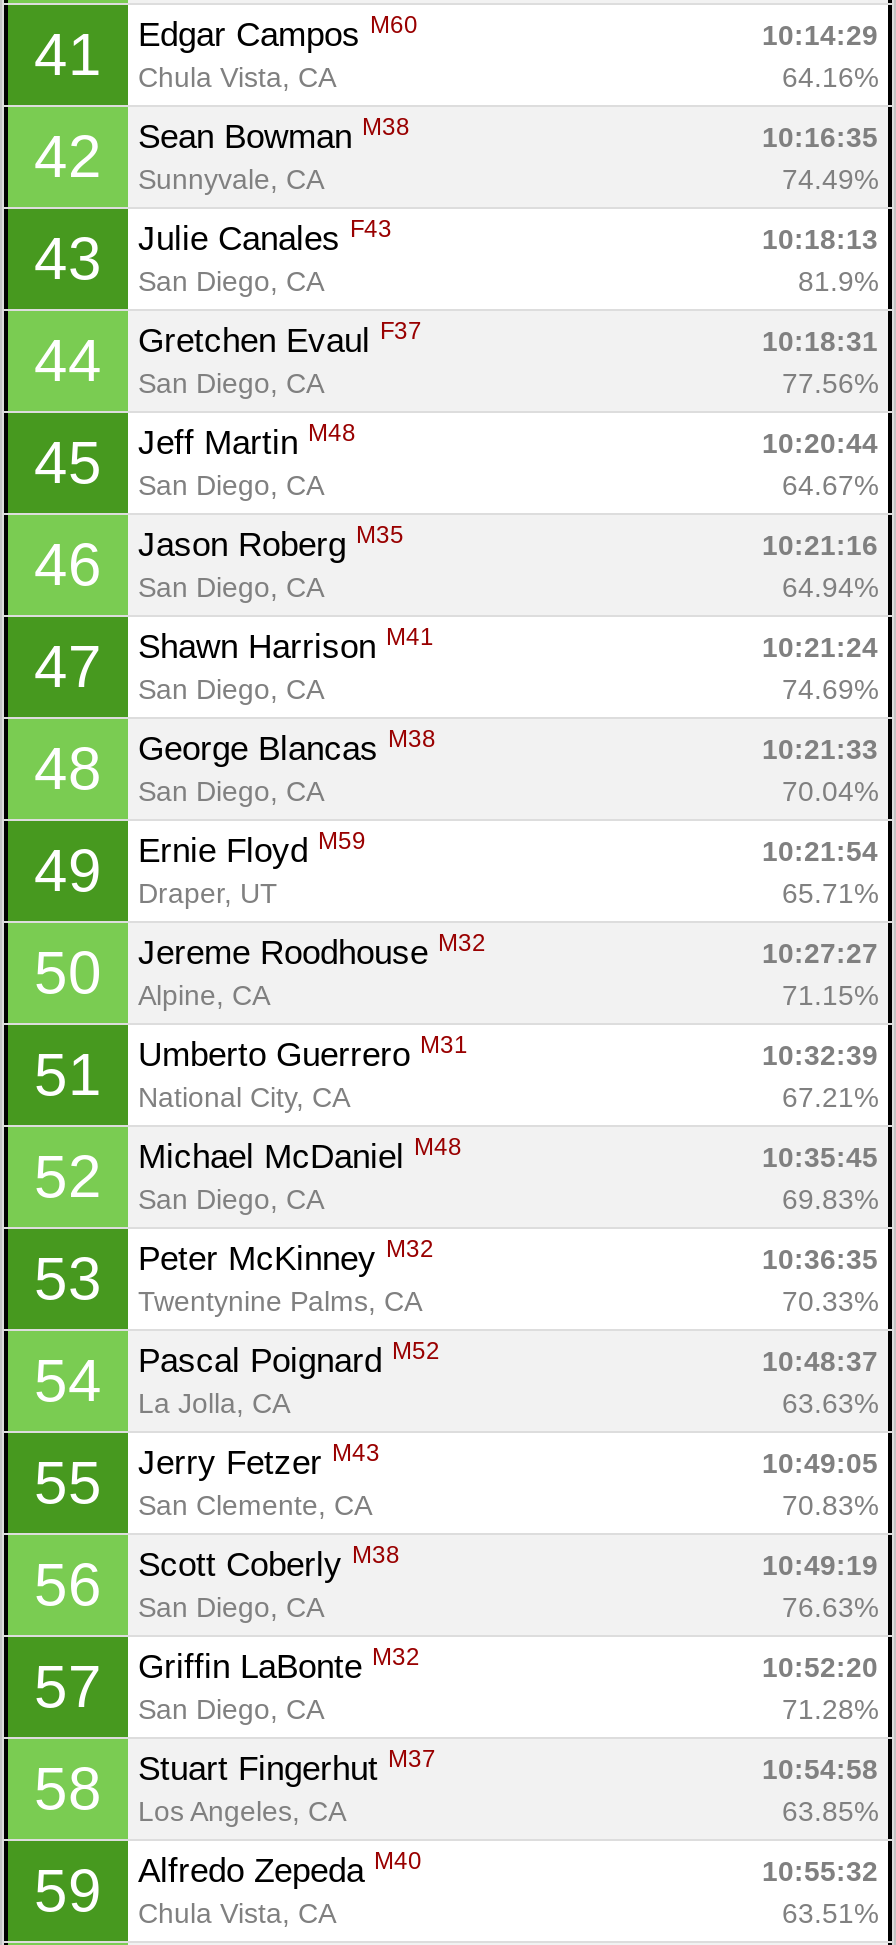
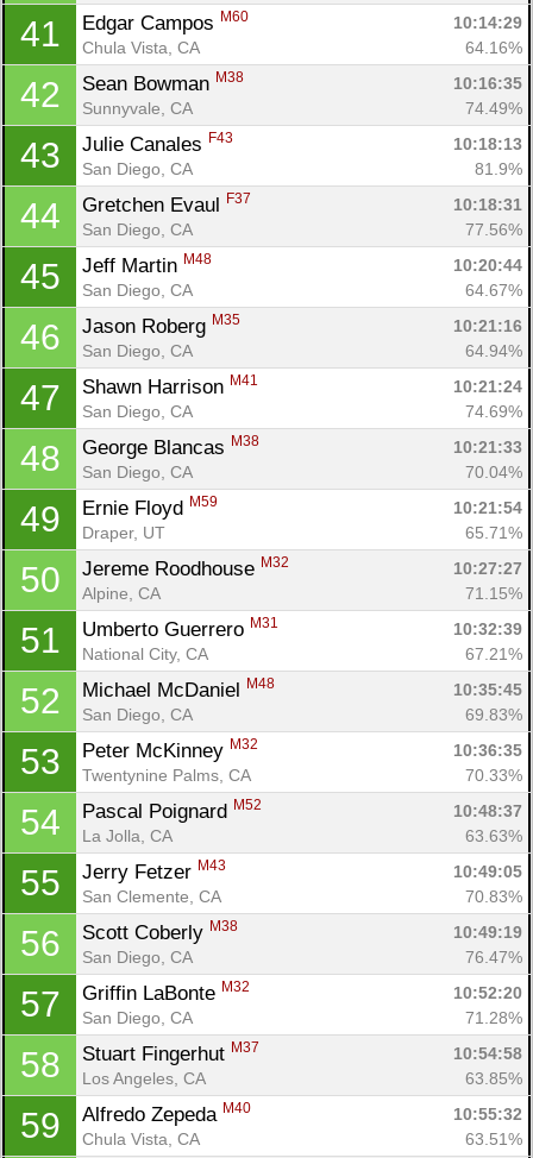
- 76.63%
+ 76.47%
